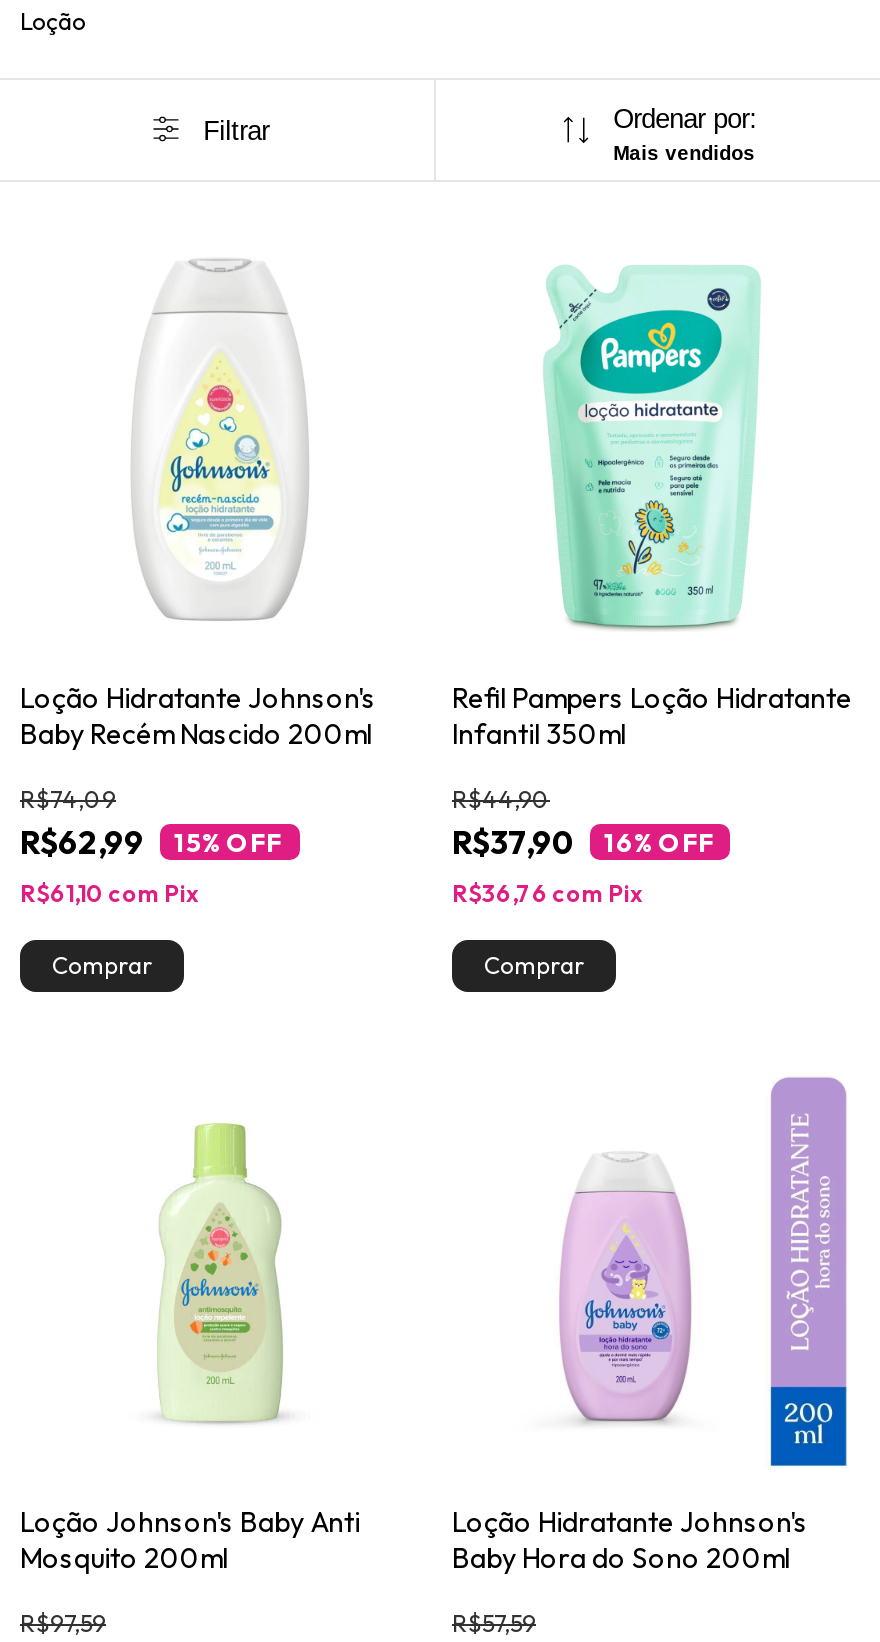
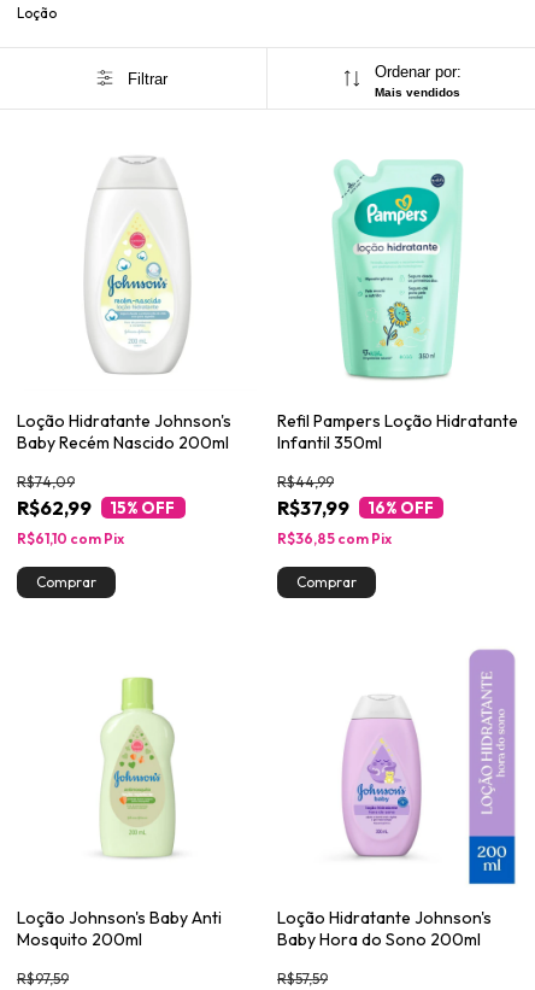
- R$44,90
+ R$44,99

- R$37,90 16% OFF
+ R$37,99 16% OFF

- R$36,76 com Pix
+ R$36,85 com Pix
